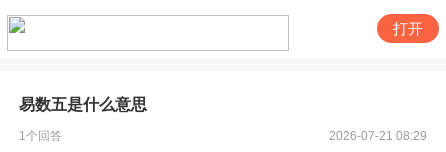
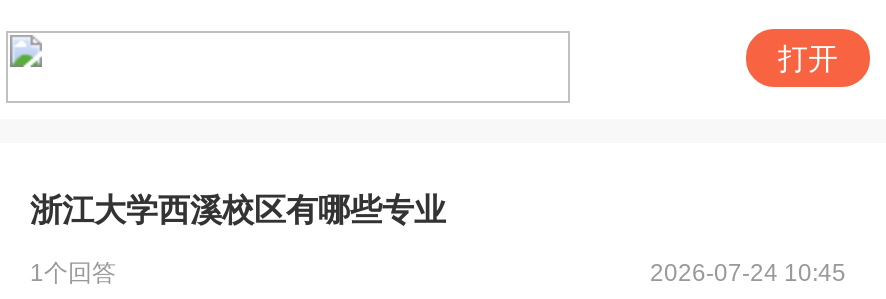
- 易数五是什么意思
+ 浙江大学西溪校区有哪些专业

- 2026-07-21 08:29
+ 2026-07-24 10:45
